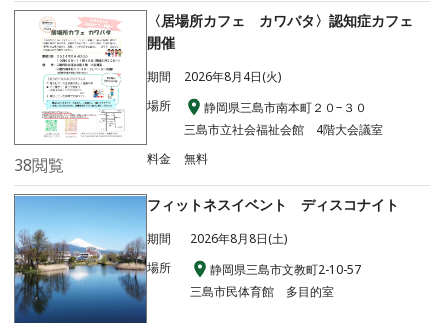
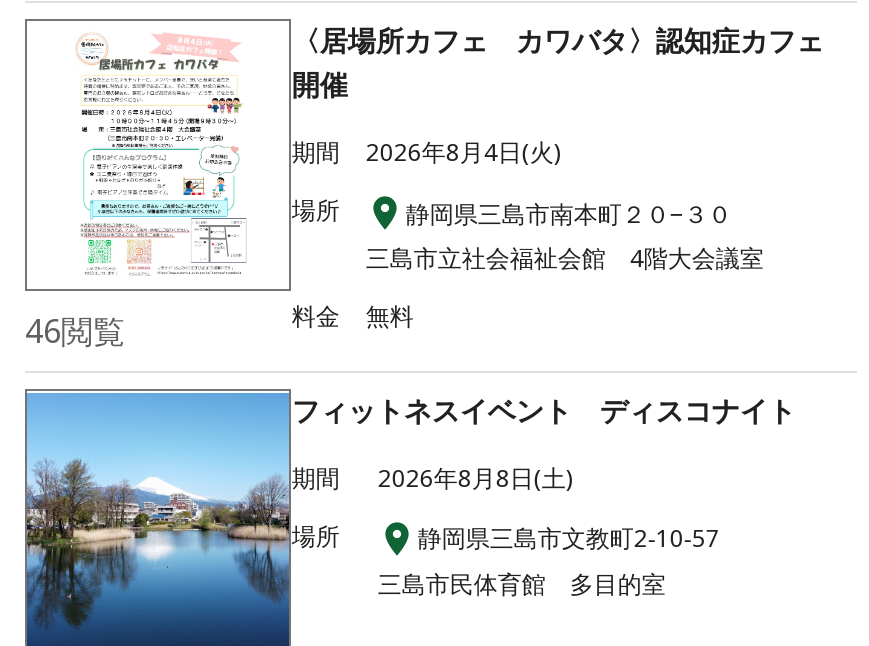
- 38閲覧
+ 46閲覧
